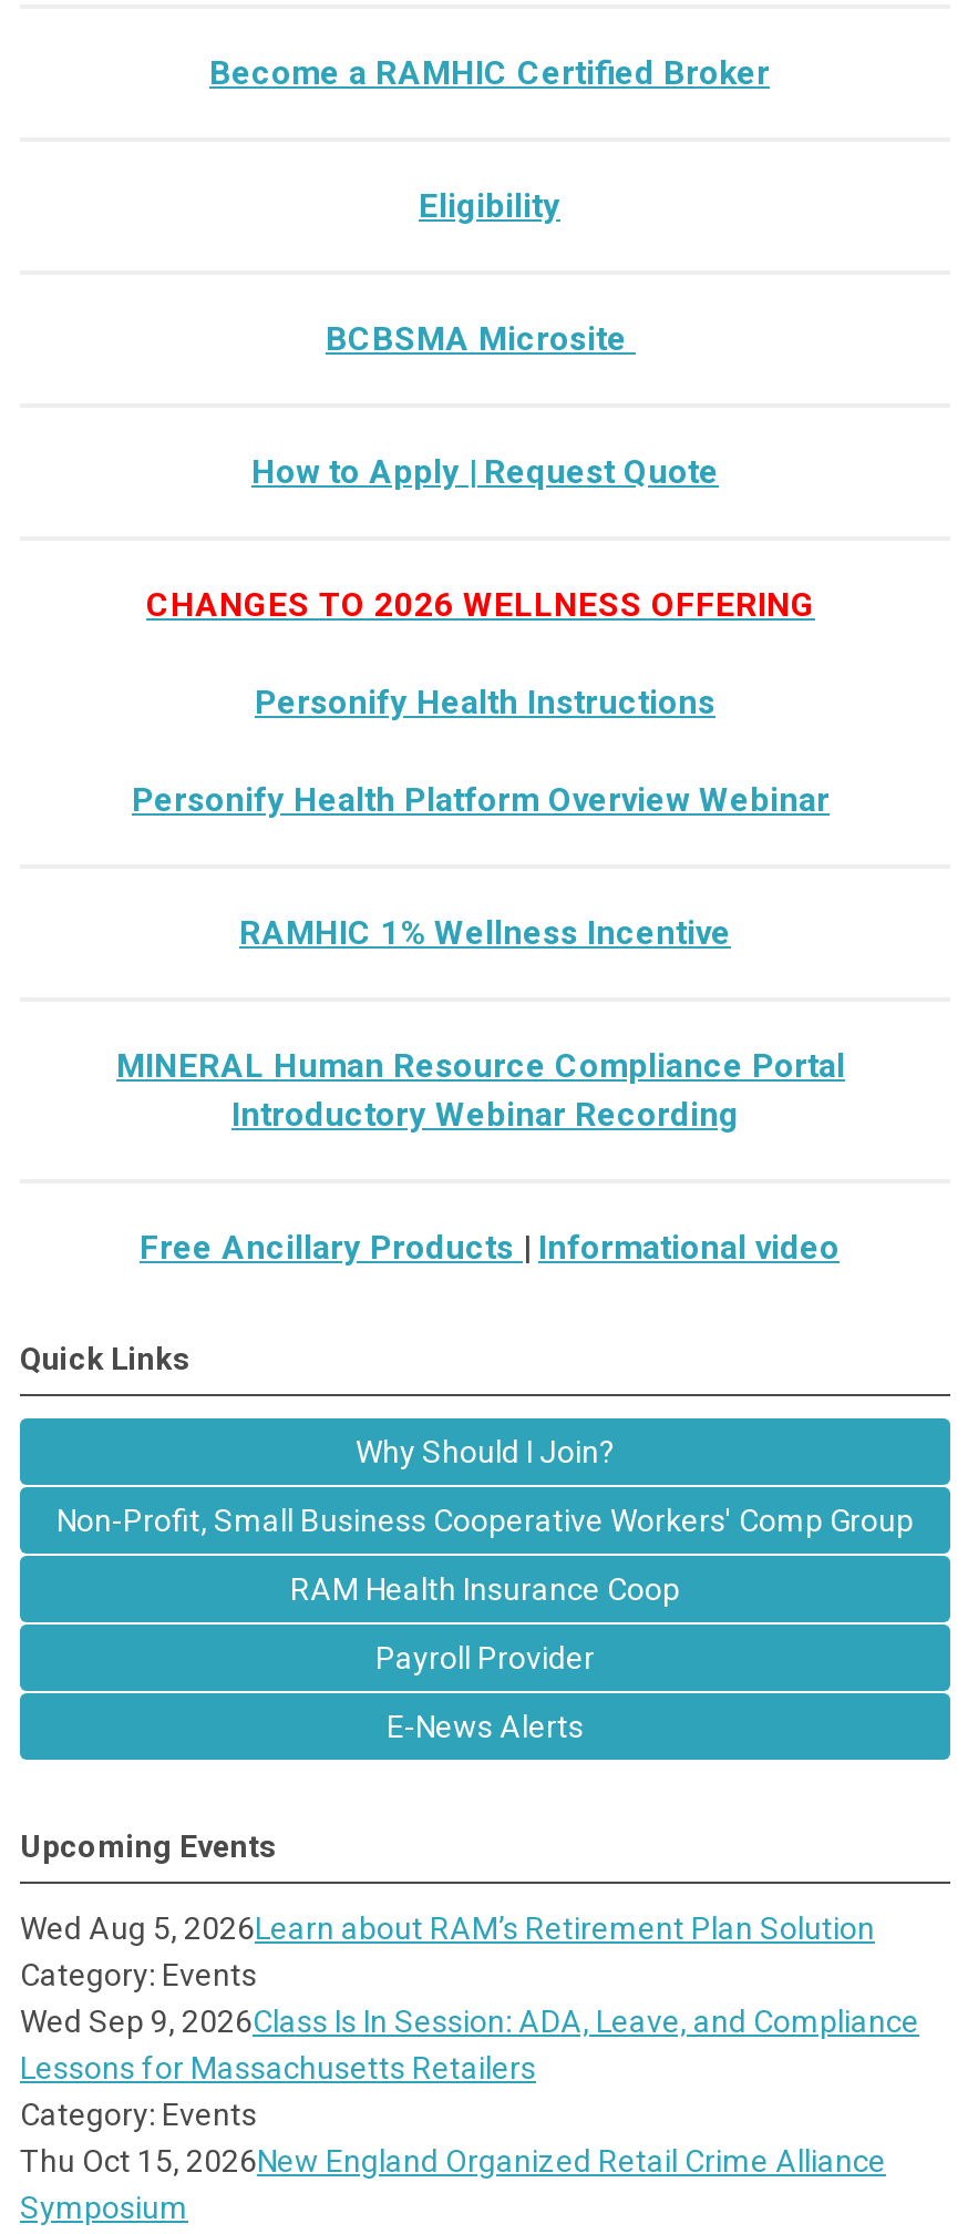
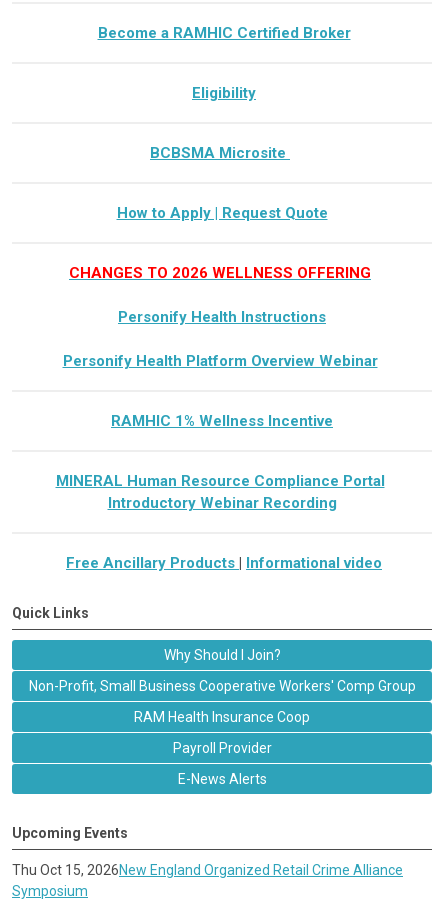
- Wed Aug 5, 2026Learn about RAM’s Retirement Plan Solution
- Category: Events
- Wed Sep 9, 2026Class Is In Session: ADA, Leave, and Compliance
- Lessons for Massachusetts Retailers
- Category: Events
